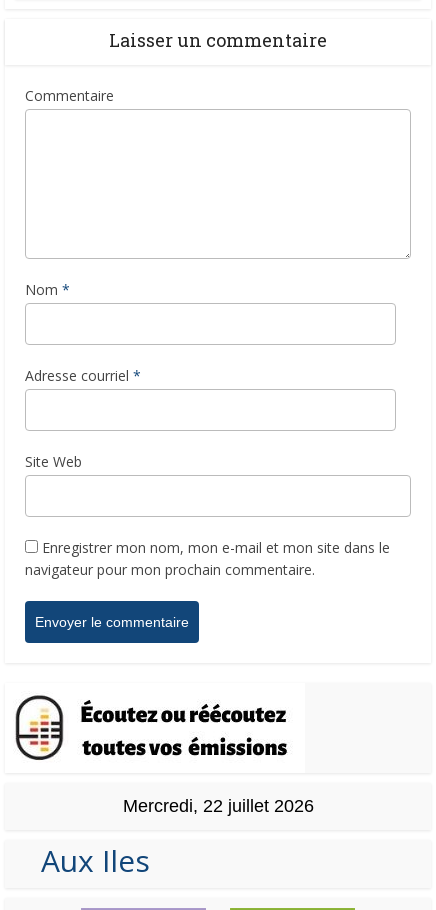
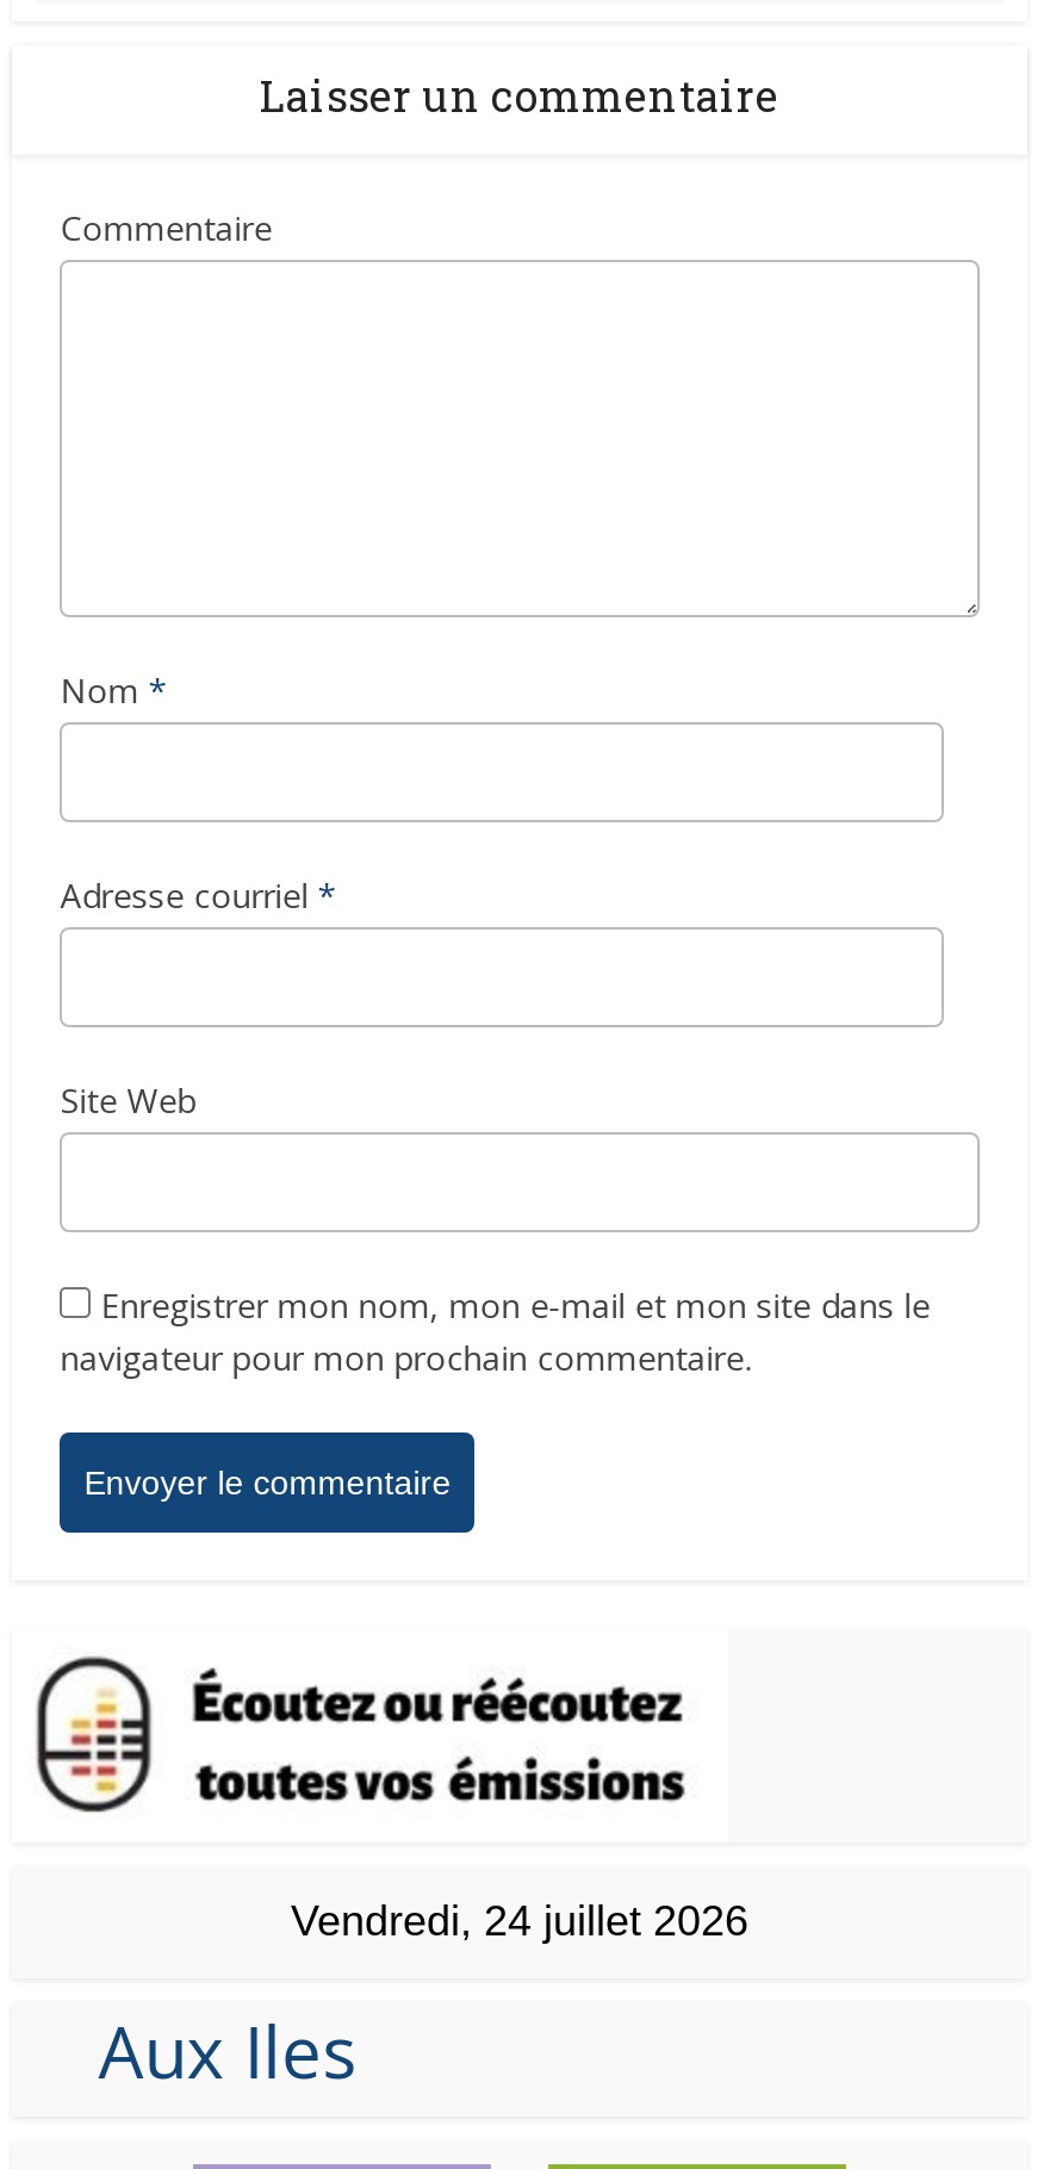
- Mercredi, 22 juillet 2026
+ Vendredi, 24 juillet 2026
